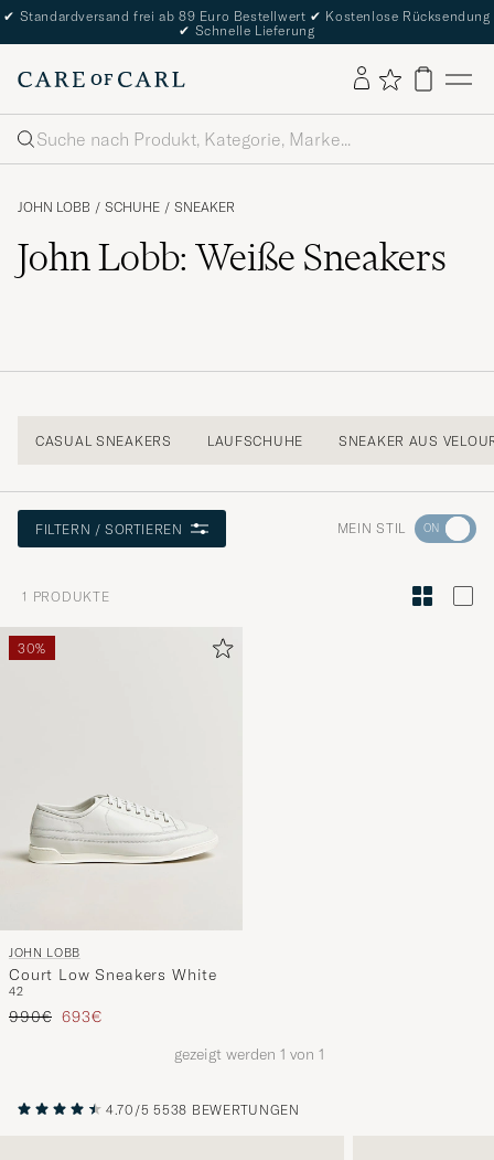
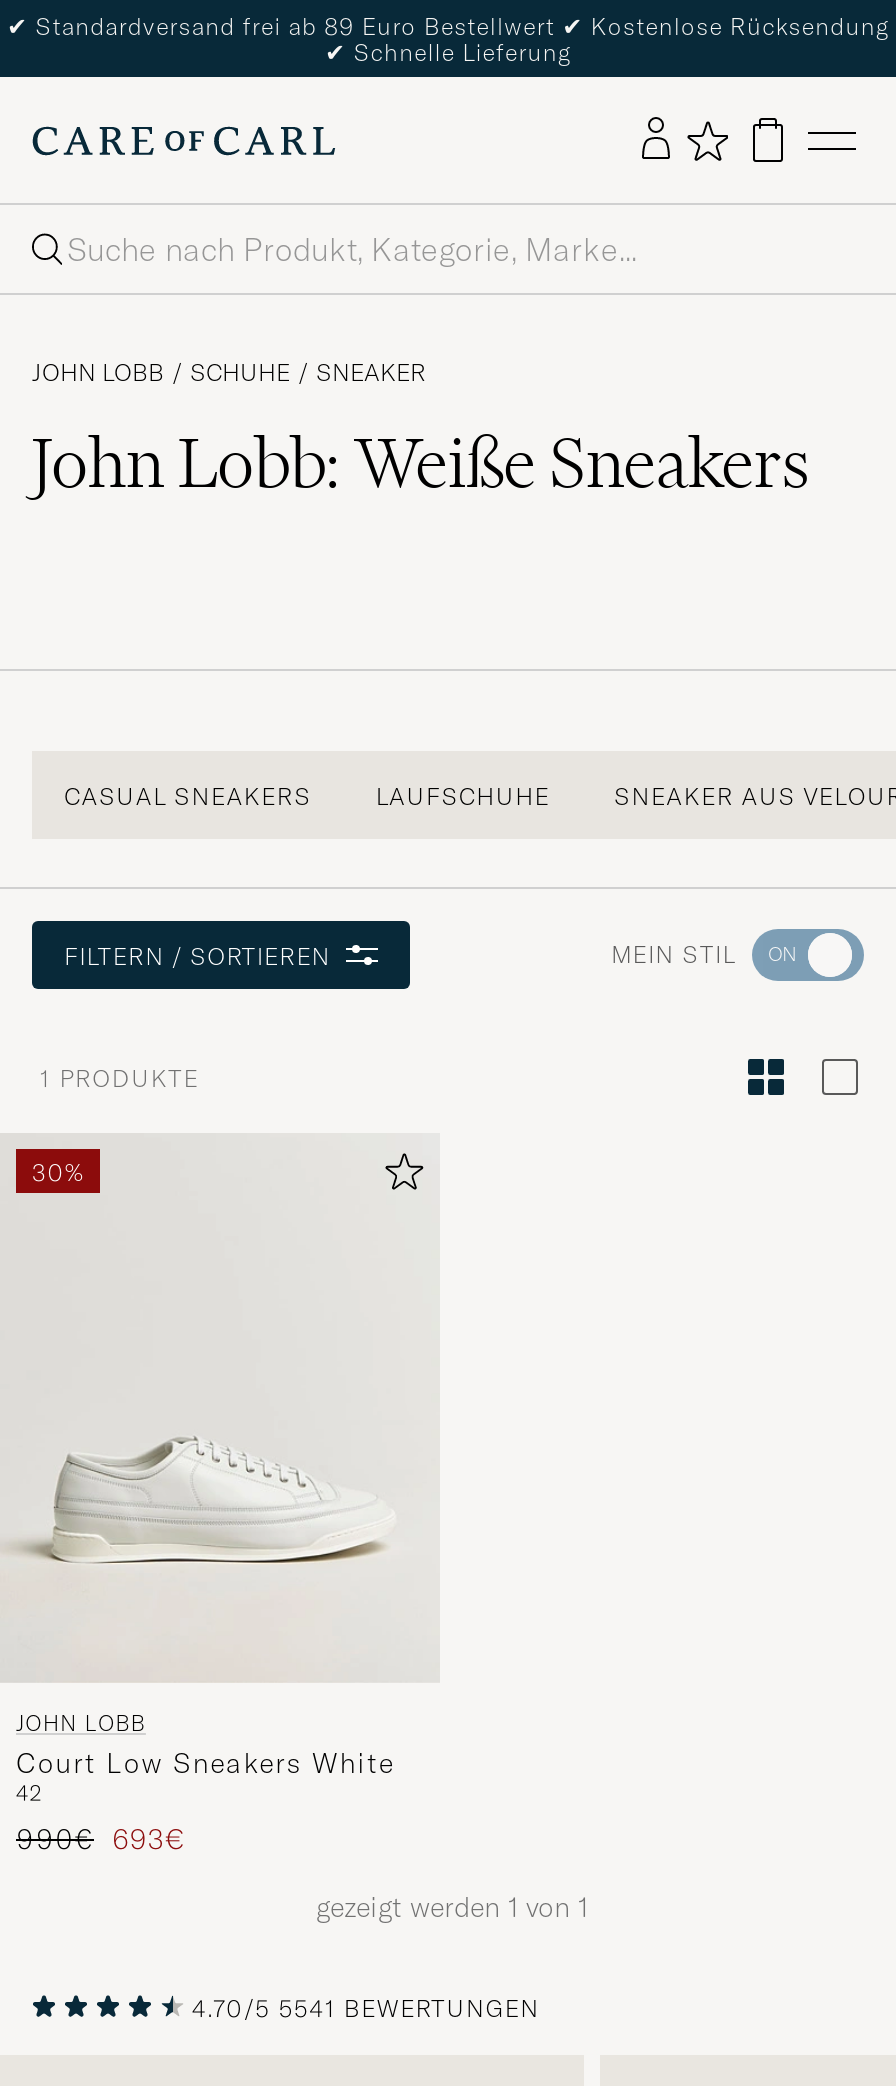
- 4.70/5 5538 BEWERTUNGEN
+ 4.70/5 5541 BEWERTUNGEN
